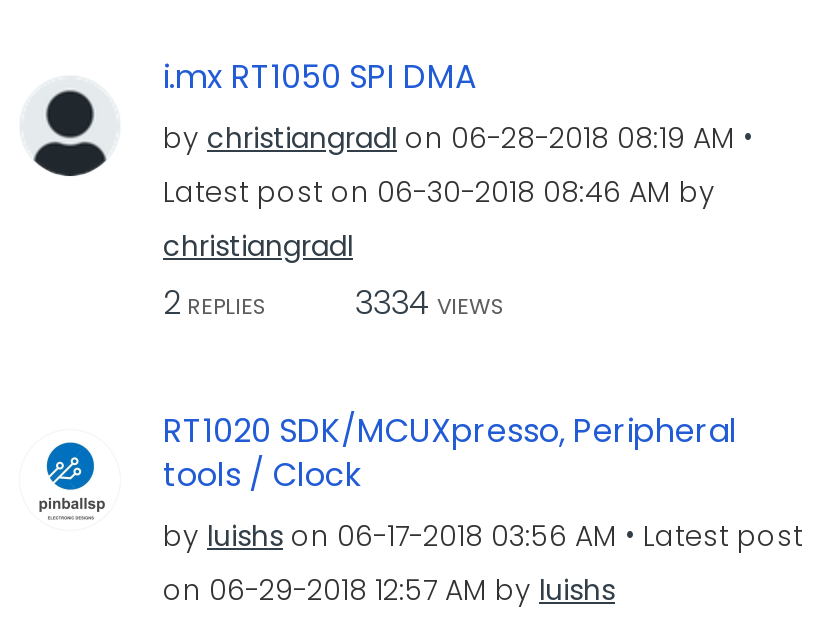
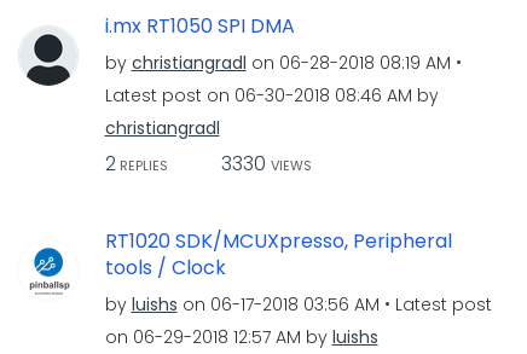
- 2 REPLIES 3334 VIEWS
+ 2 REPLIES 3330 VIEWS
